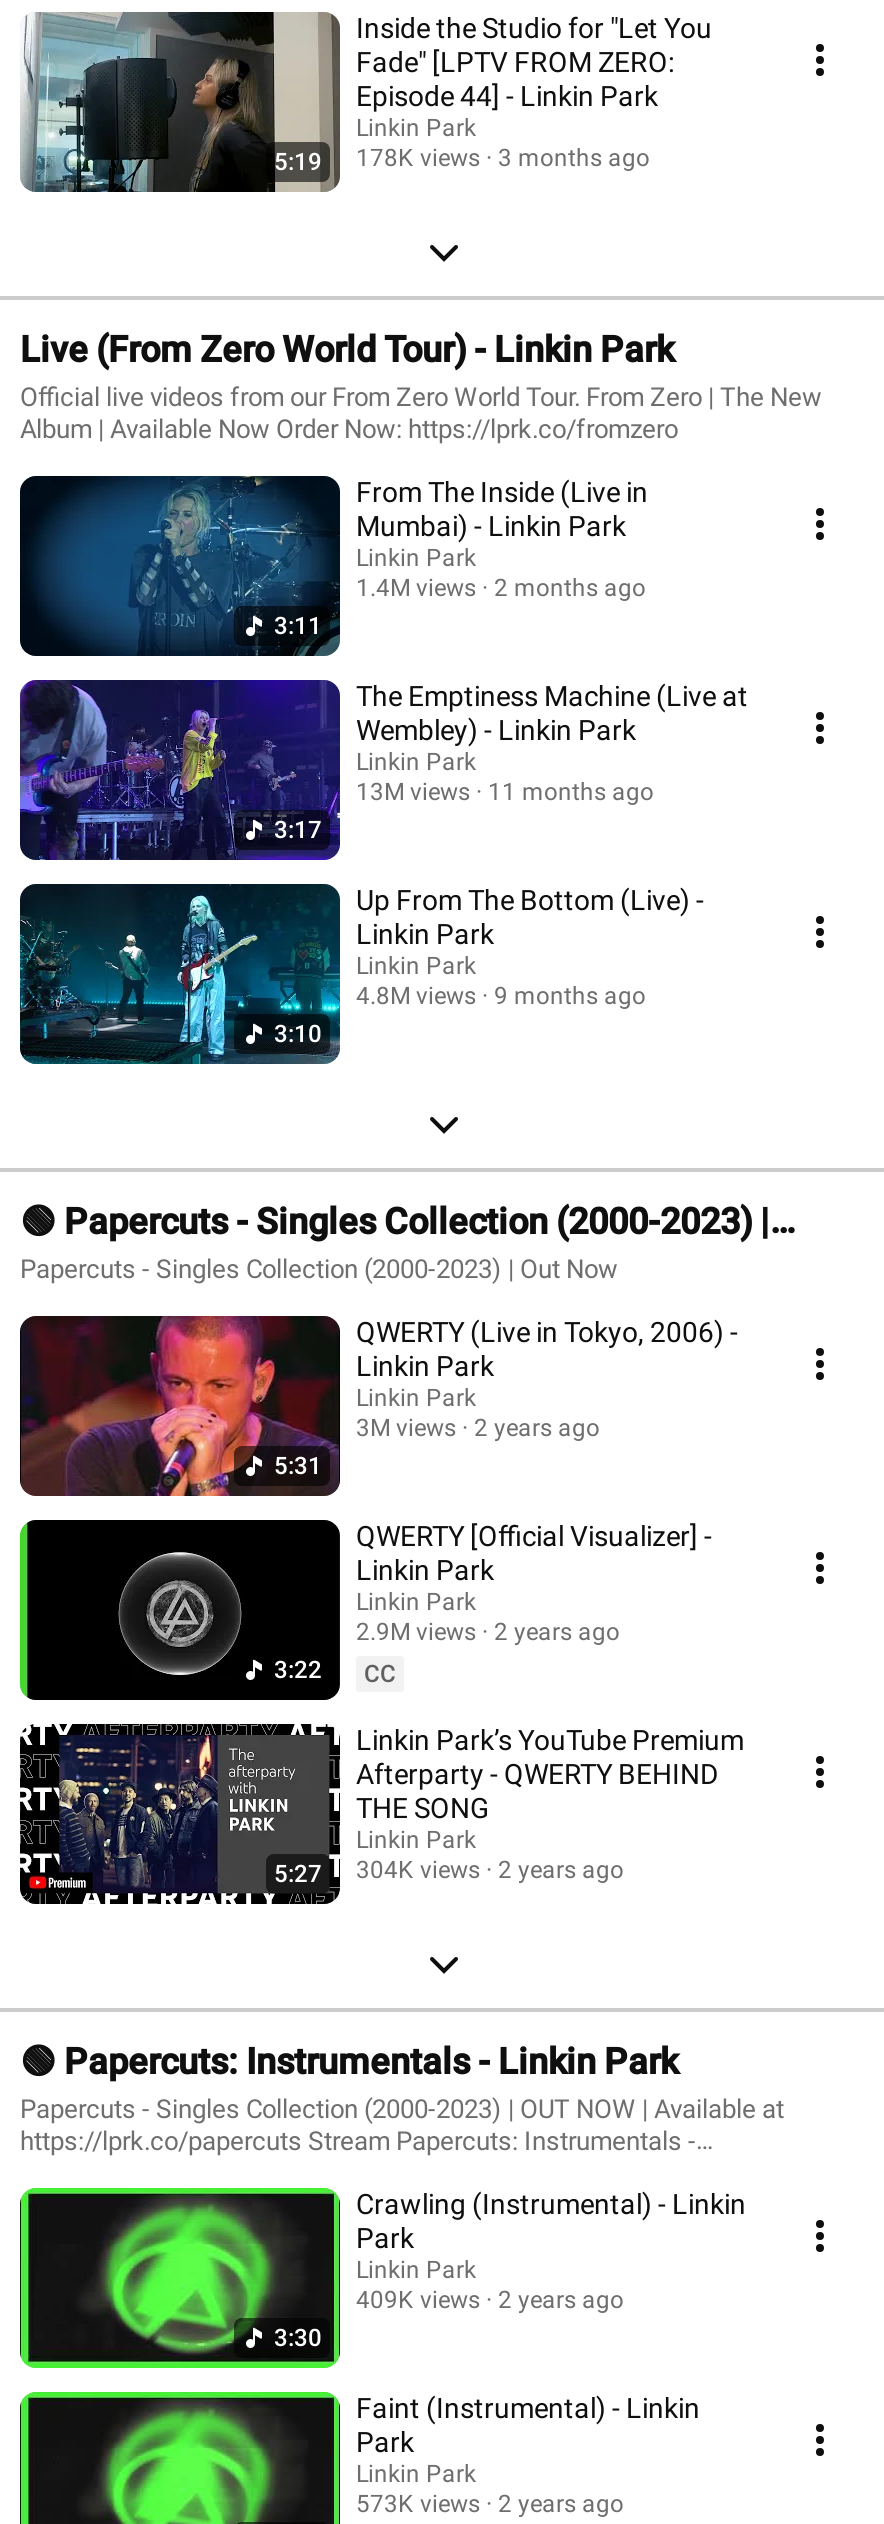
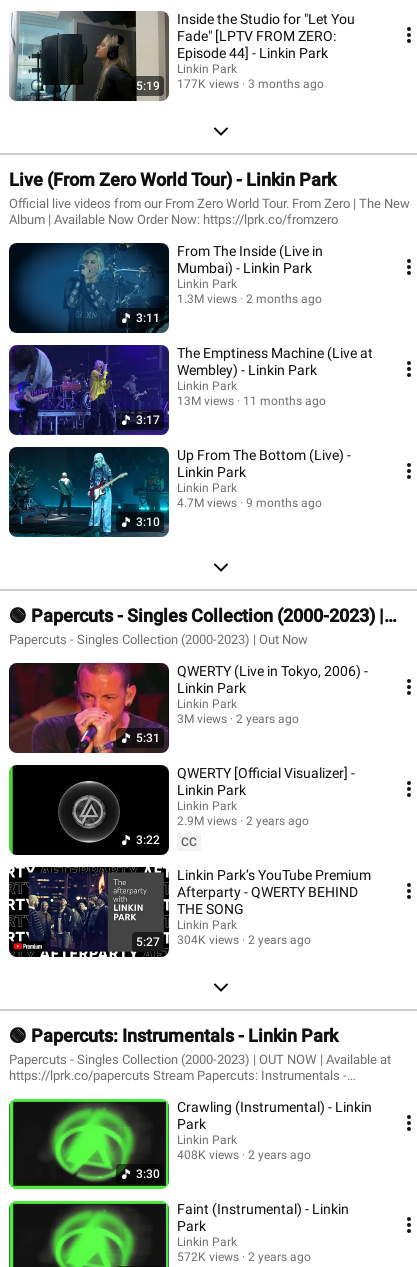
- 5:19 178K views 3 months ago
+ 5:19 177K views 3 months ago

- 1.4M views 2 months ago
+ 1.3M views 2 months ago

- 4.8M views 9 months ago
+ 4.7M views 9 months ago

- 409K views 2 years ago
+ 408K views 2 years ago

- 573K views 2 years ago
+ 572K views 2 years ago
